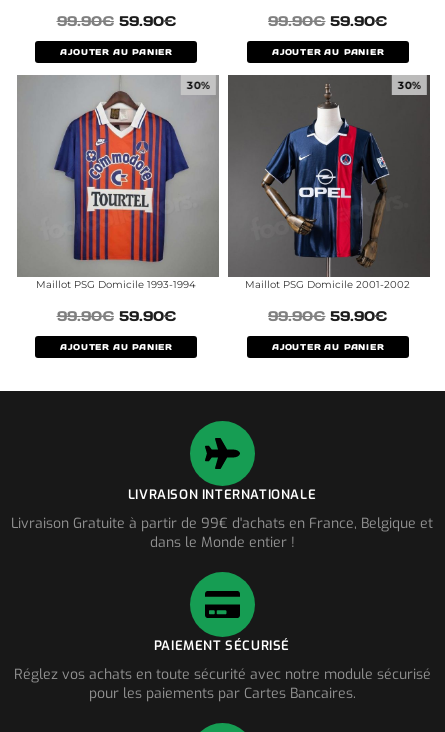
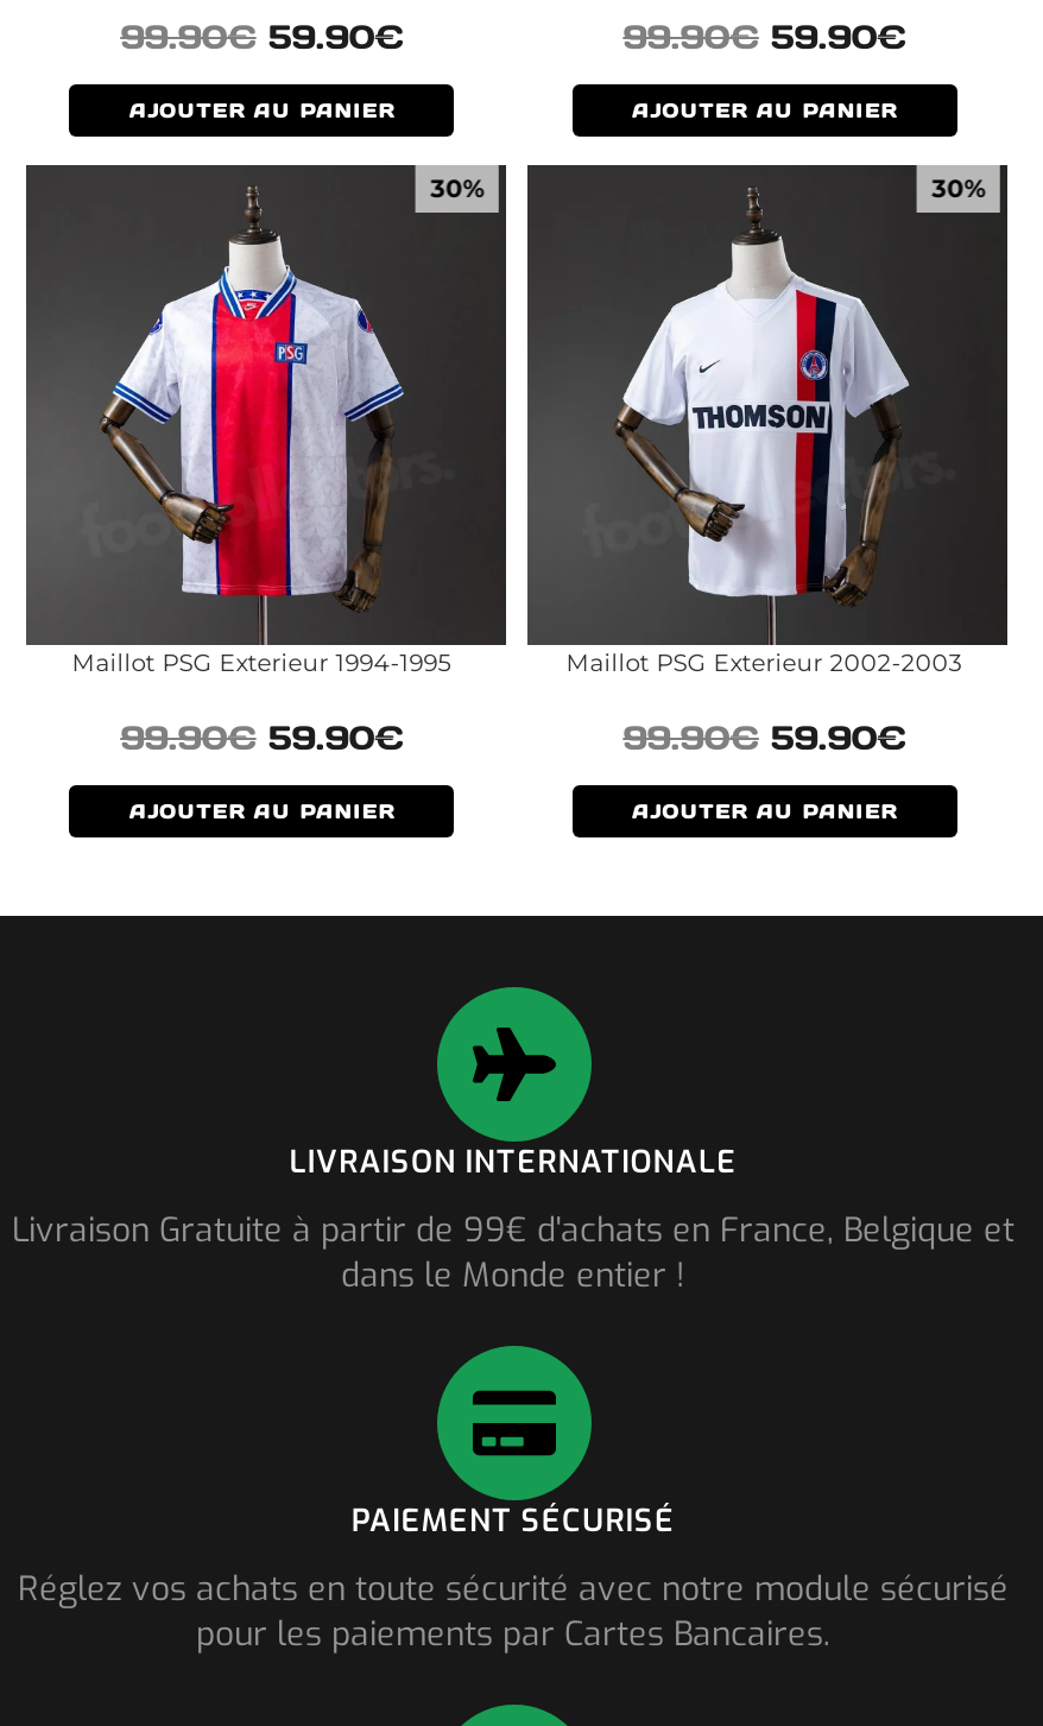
- [image]
- Maillot PSG Domicile 1993-1994
+ [image]
+ Maillot PSG Exterieur 1994-1995

- [image]
- Maillot PSG Domicile 2001-2002
+ [image]
+ Maillot PSG Exterieur 2002-2003
